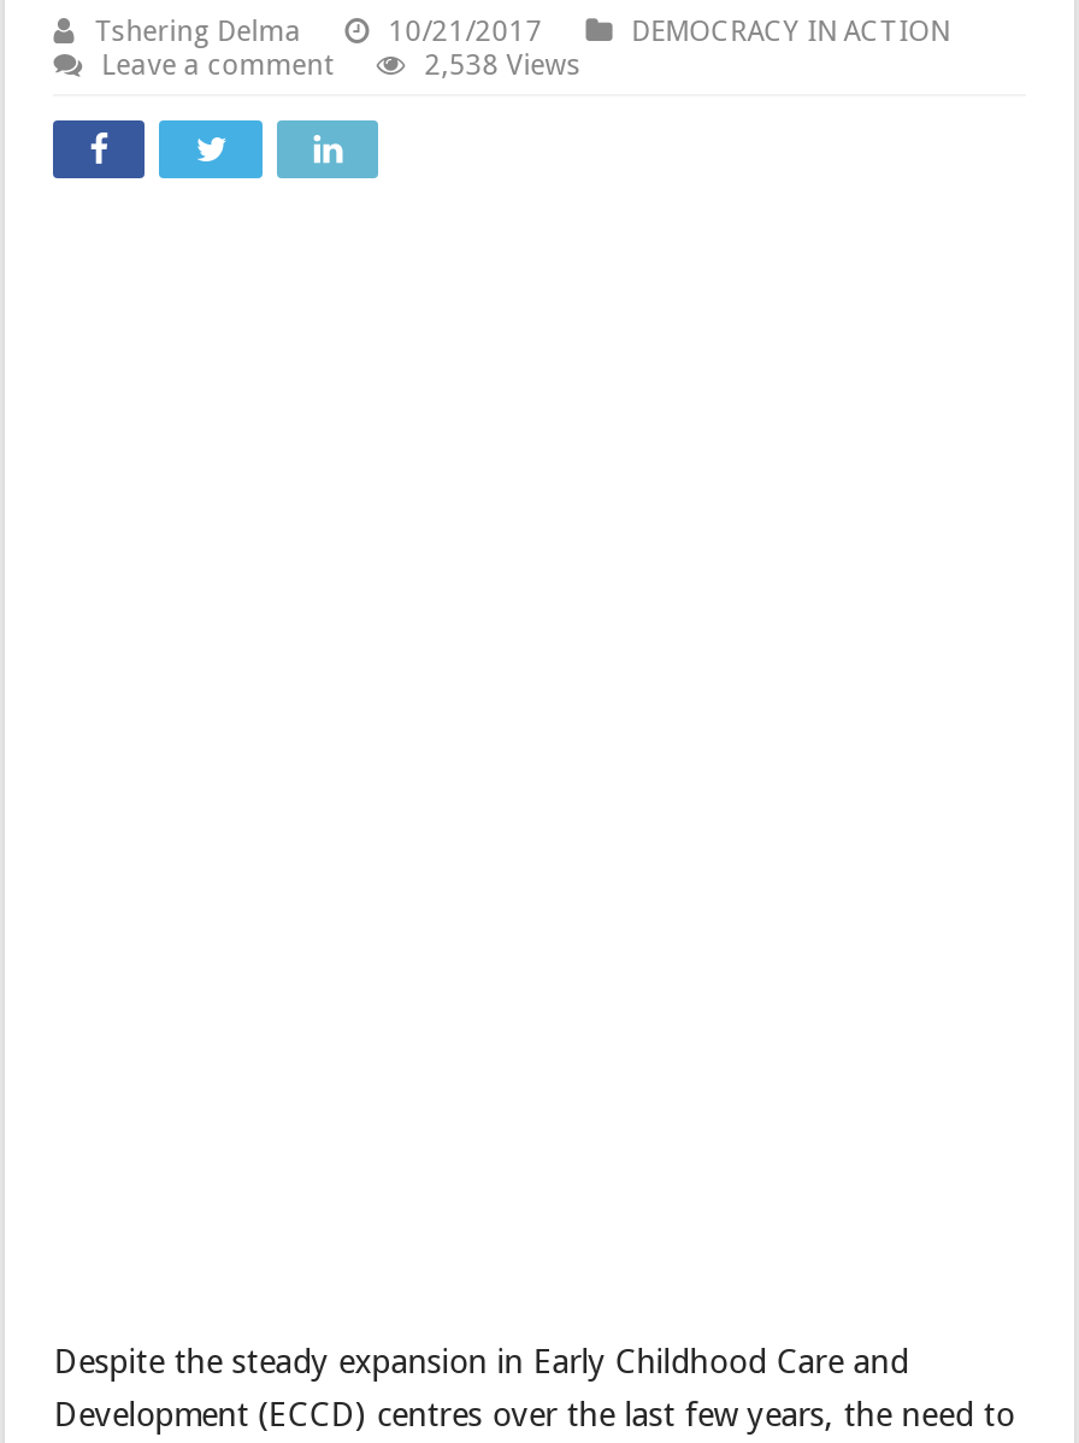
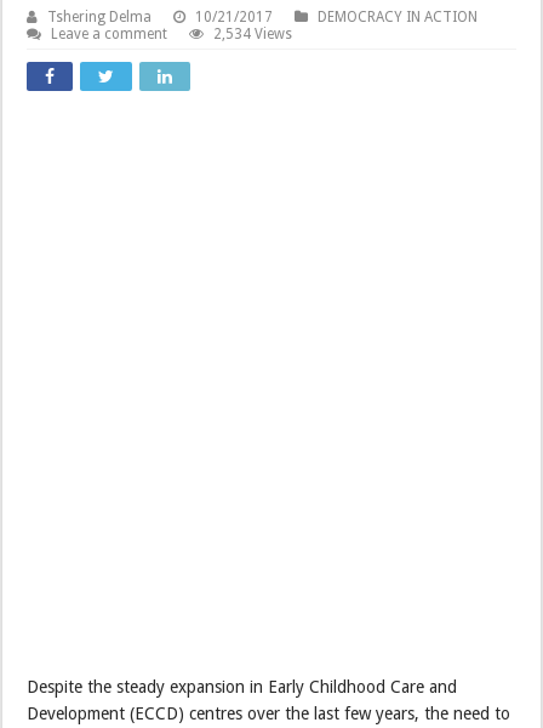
- 2,538 Views
+ 2,534 Views
